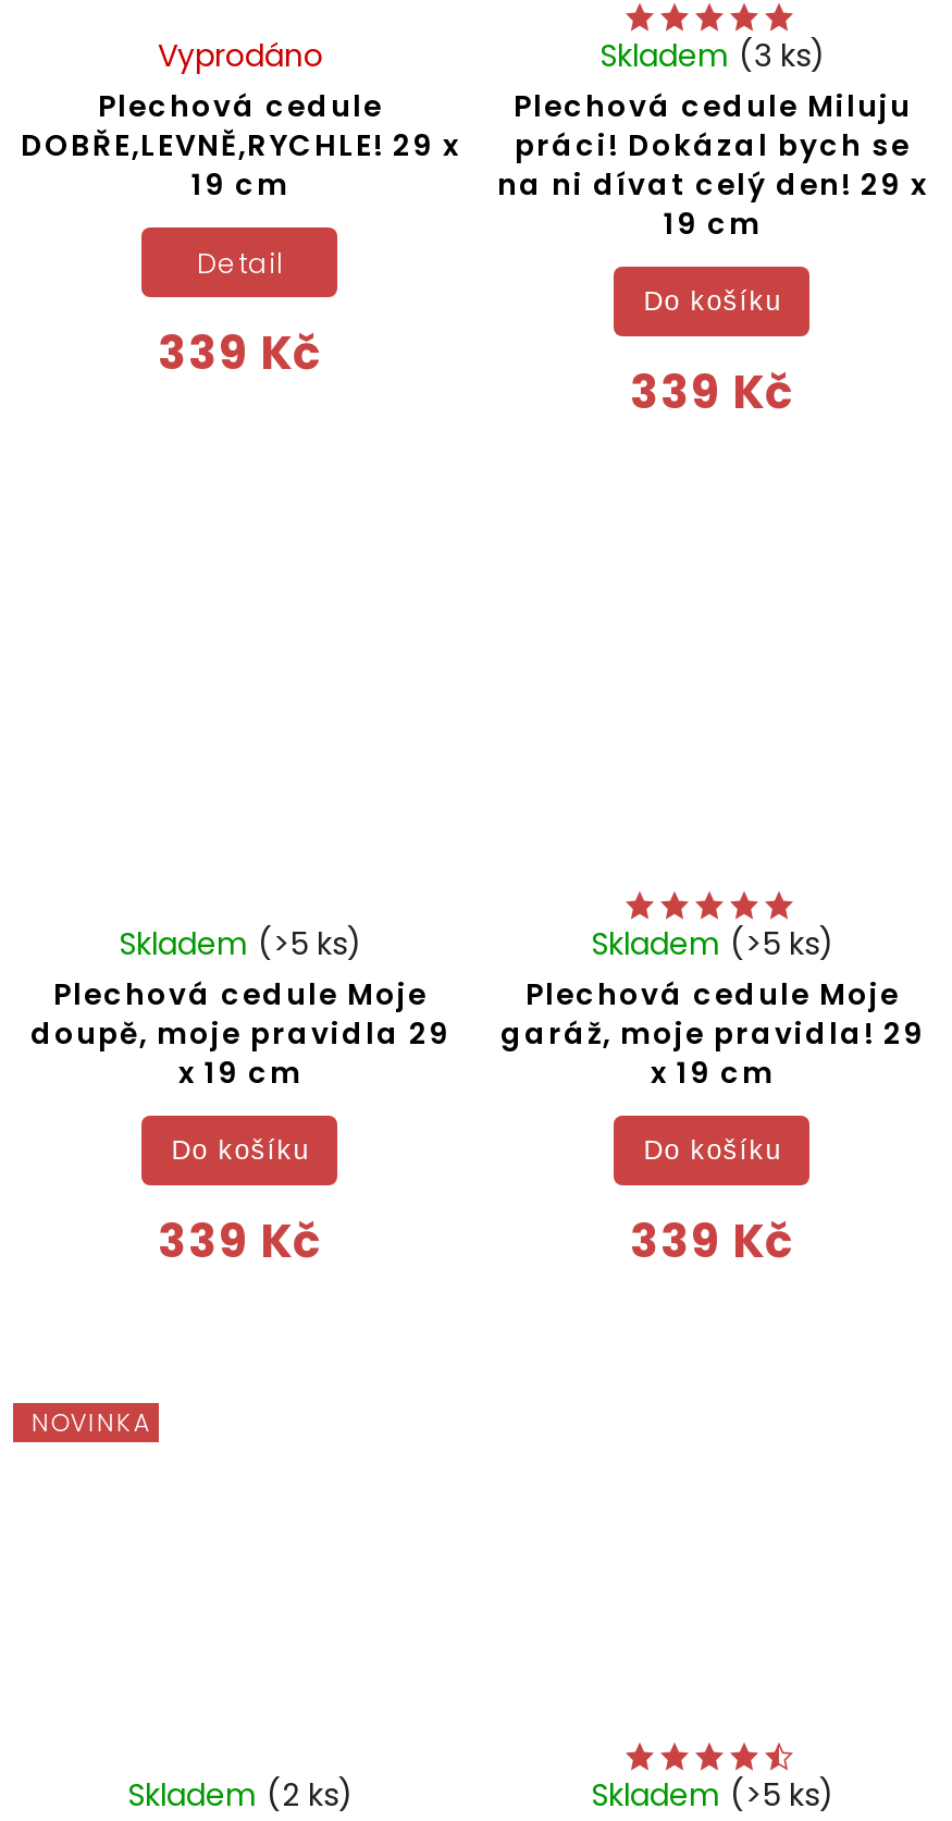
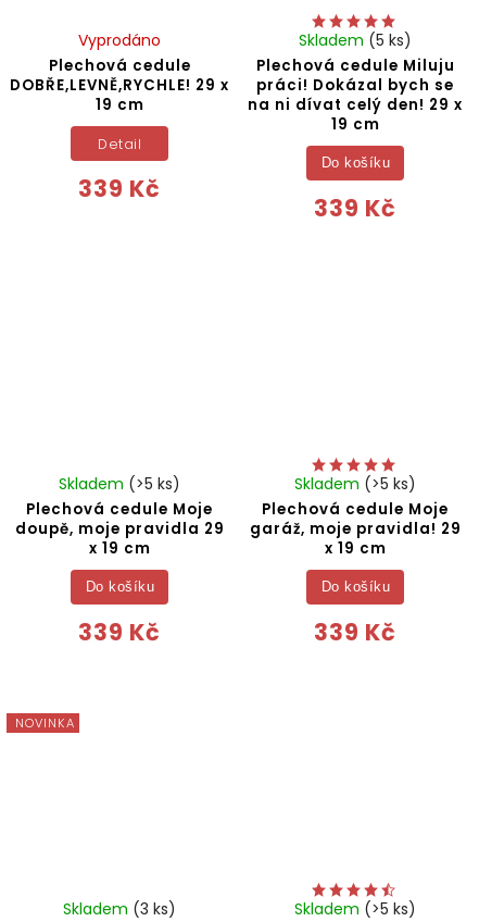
- Skladem (3 ks)
+ Skladem (5 ks)

- Skladem (2 ks)
+ Skladem (3 ks)
